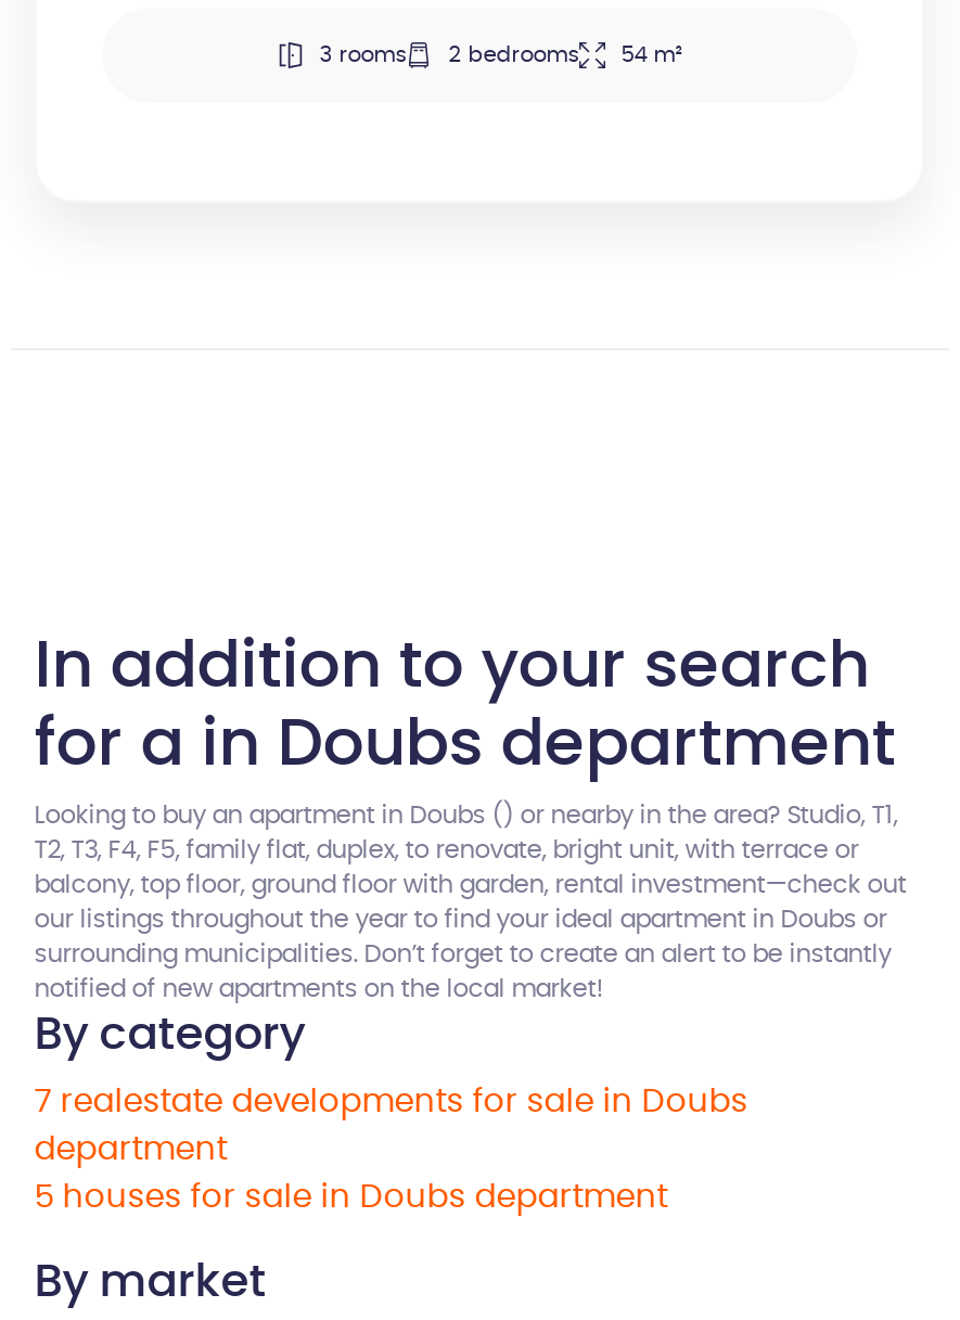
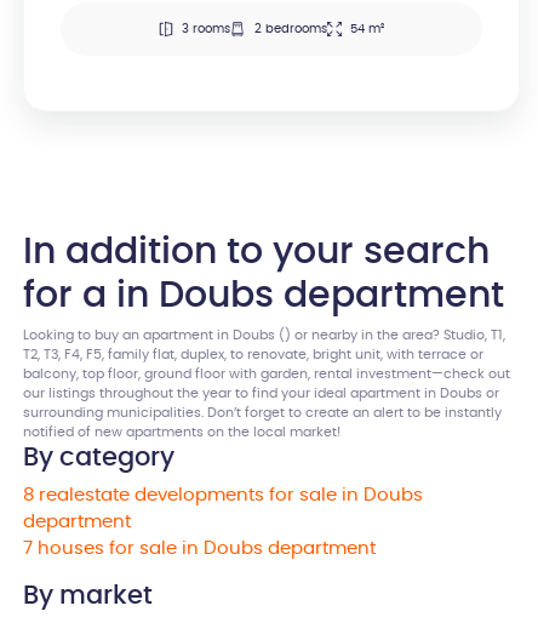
- 7 realestate developments for sale in Doubs
+ 8 realestate developments for sale in Doubs

- 5 houses for sale in Doubs department
+ 7 houses for sale in Doubs department
